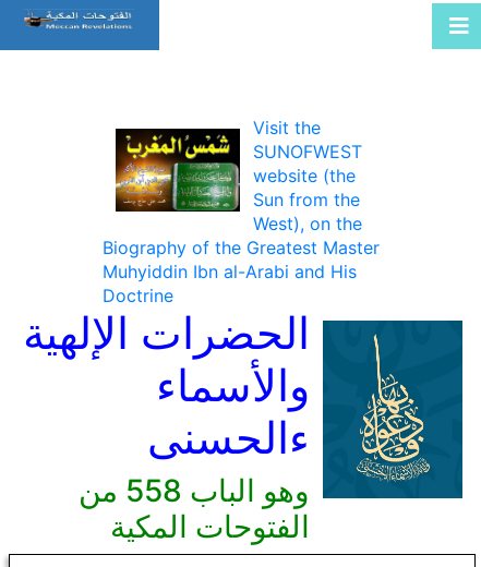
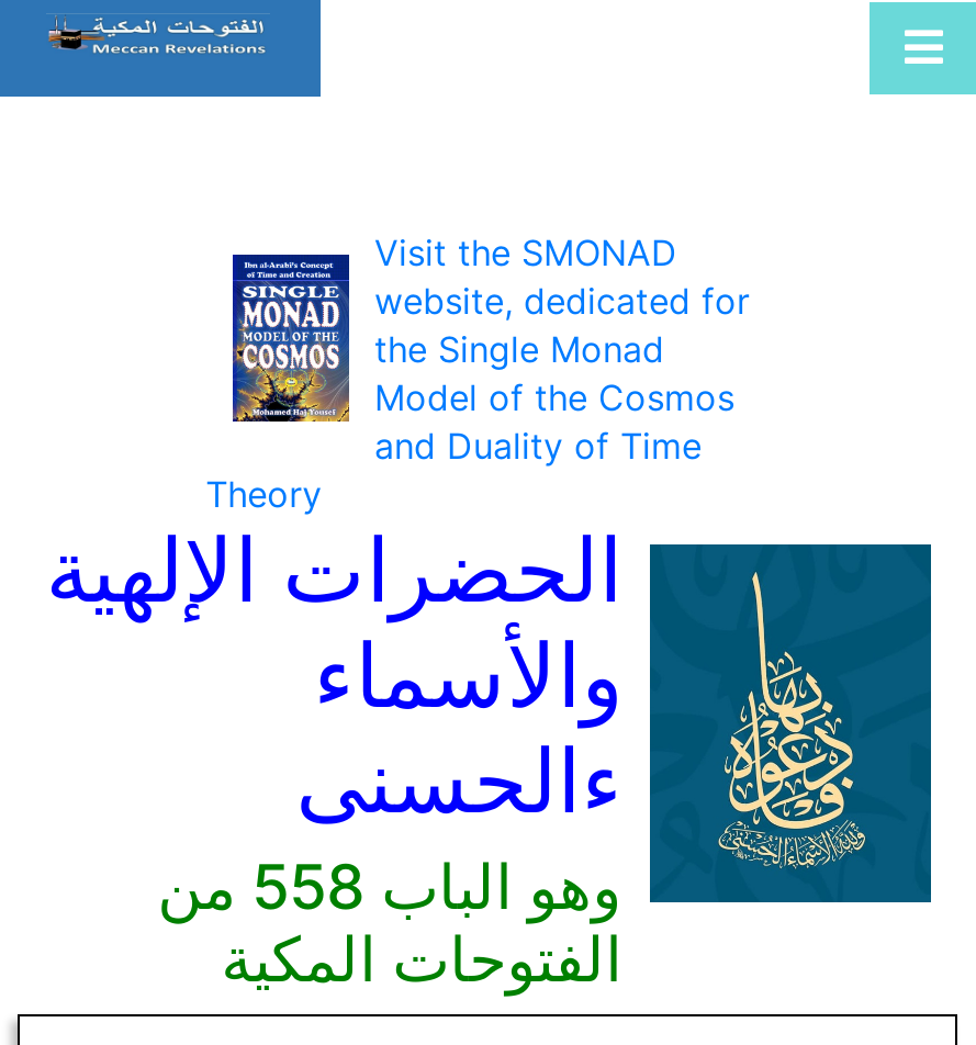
- [image]
- Visit the
- SUNOFWEST
- website (the
- Sun from the
- West), on the
- Biography of the Greatest Master
- Muhyiddin Ibn al-Arabi and His
- Doctrine
+ [image]
+ Visit the SMONAD
+ website, dedicated for
+ the Single Monad
+ Model of the Cosmos
+ and Duality of Time
+ Theory
